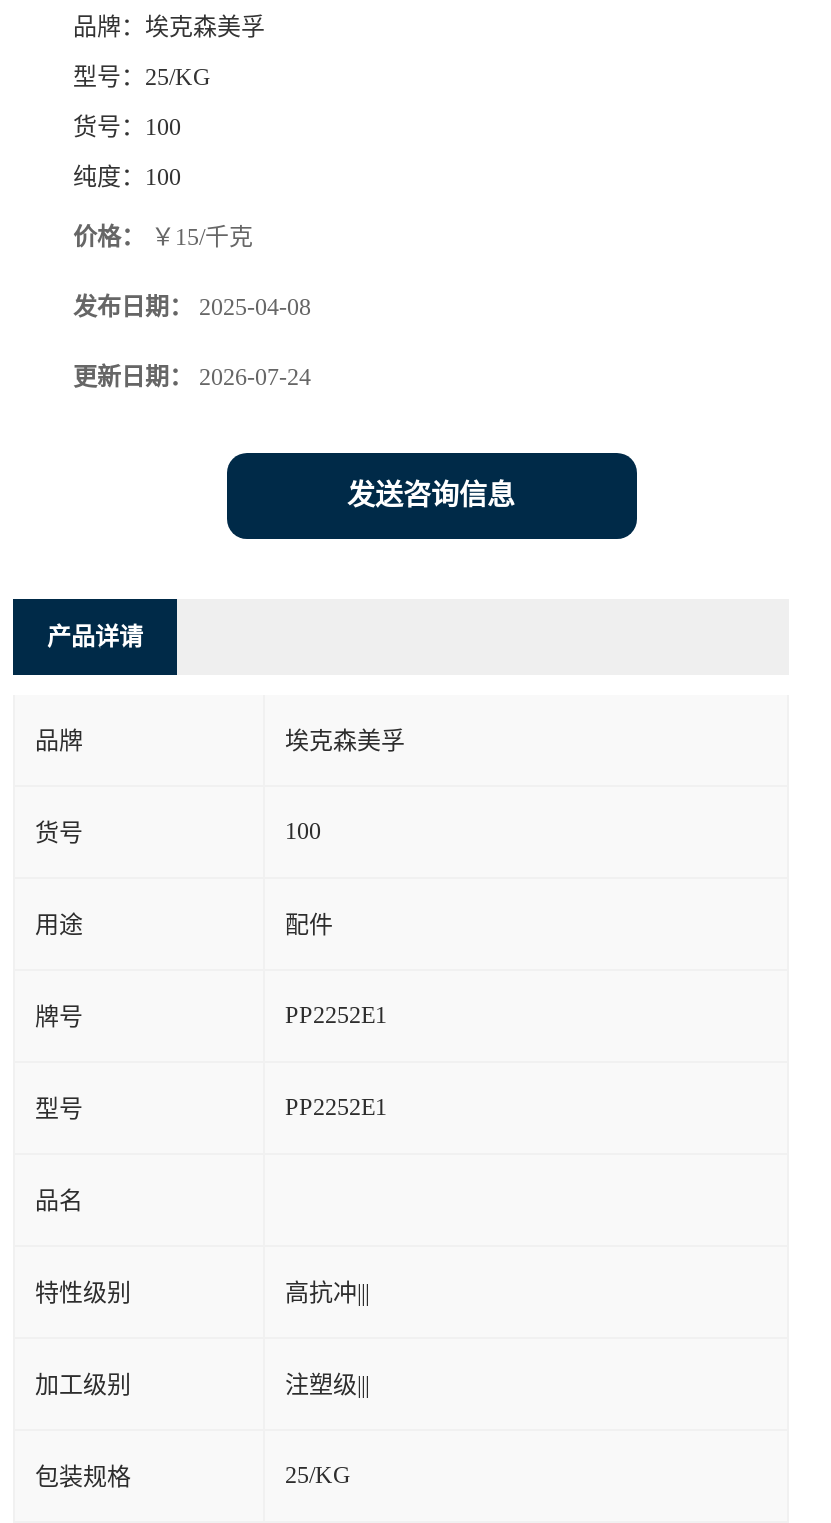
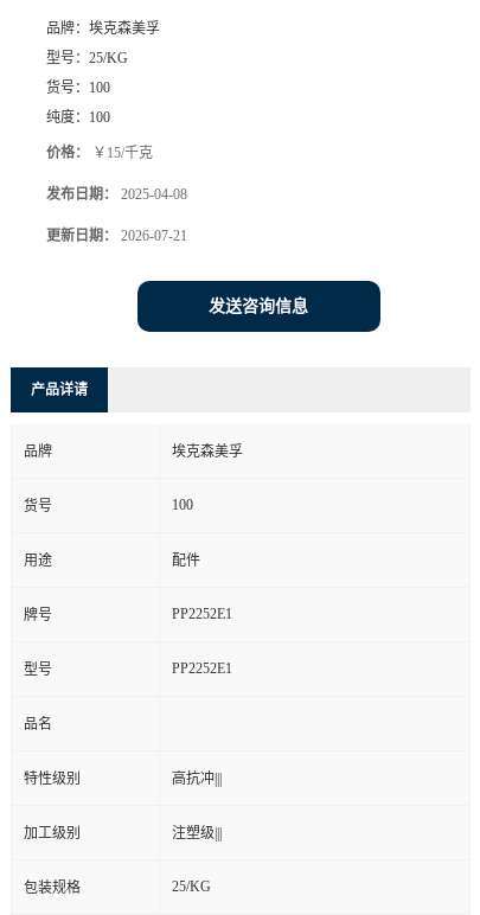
- 更新日期：2026-07-24
+ 更新日期：2026-07-21
